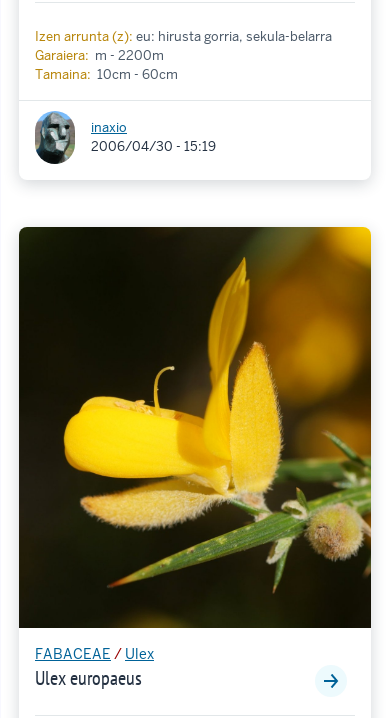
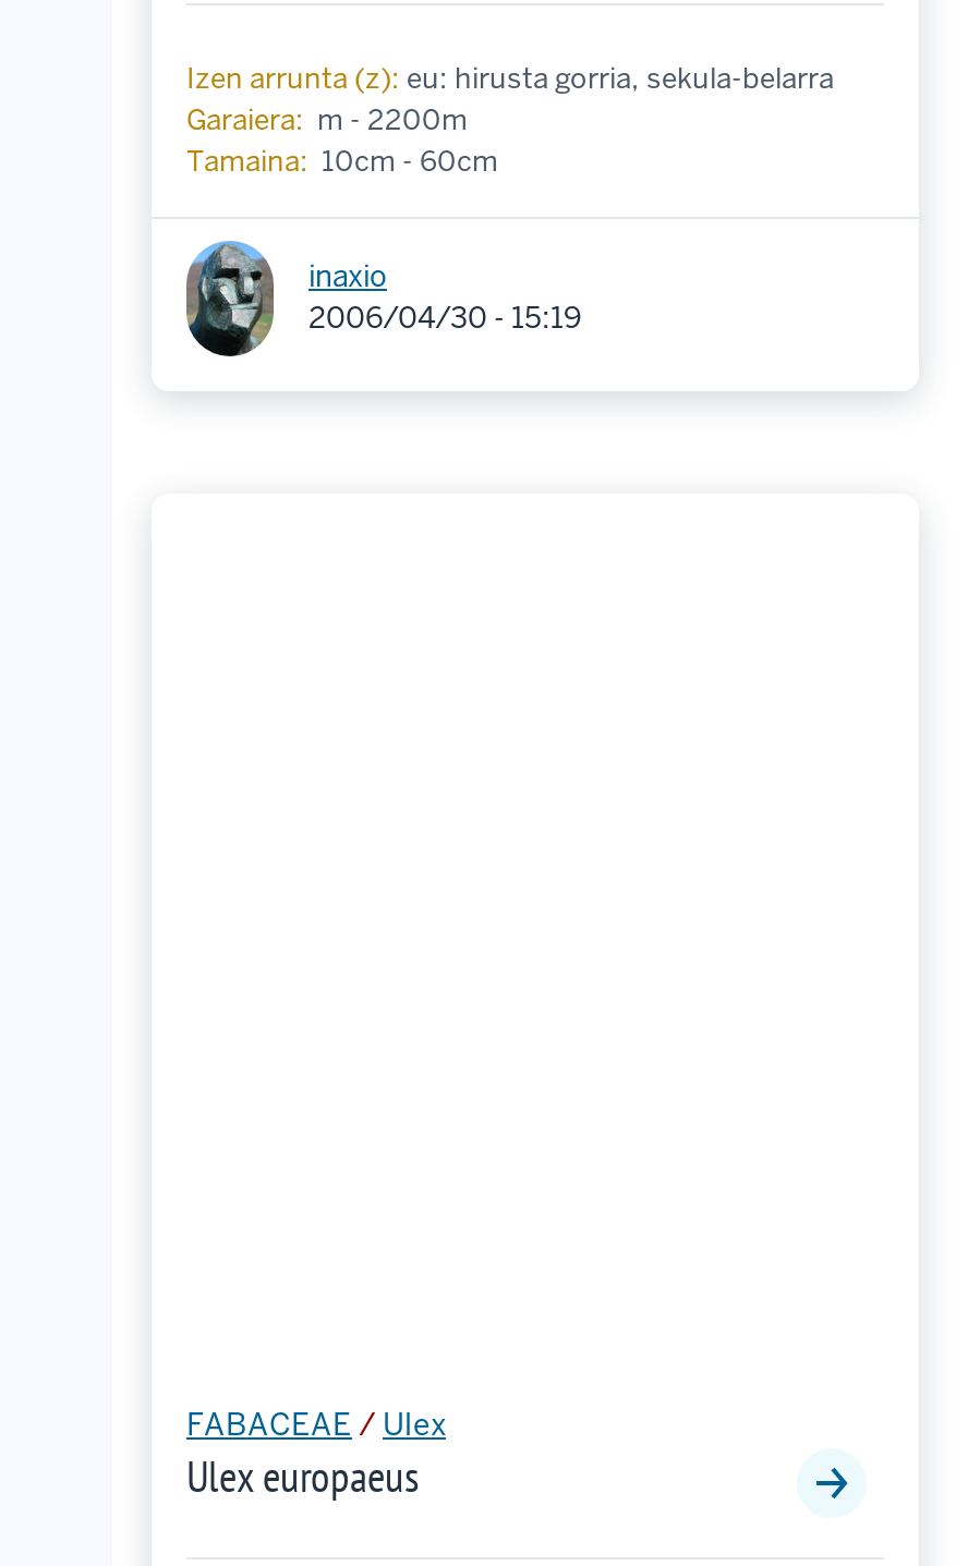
- [image]
